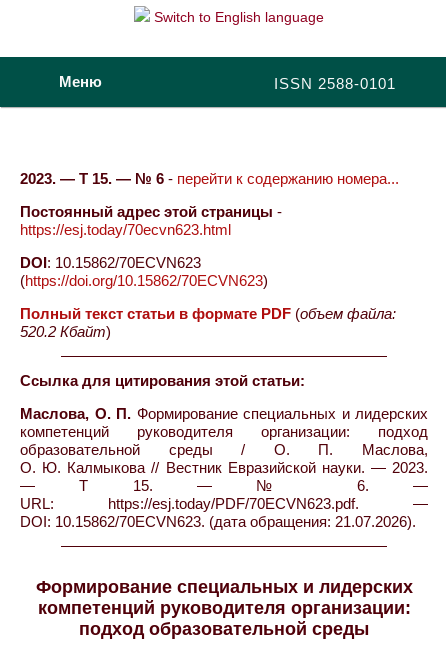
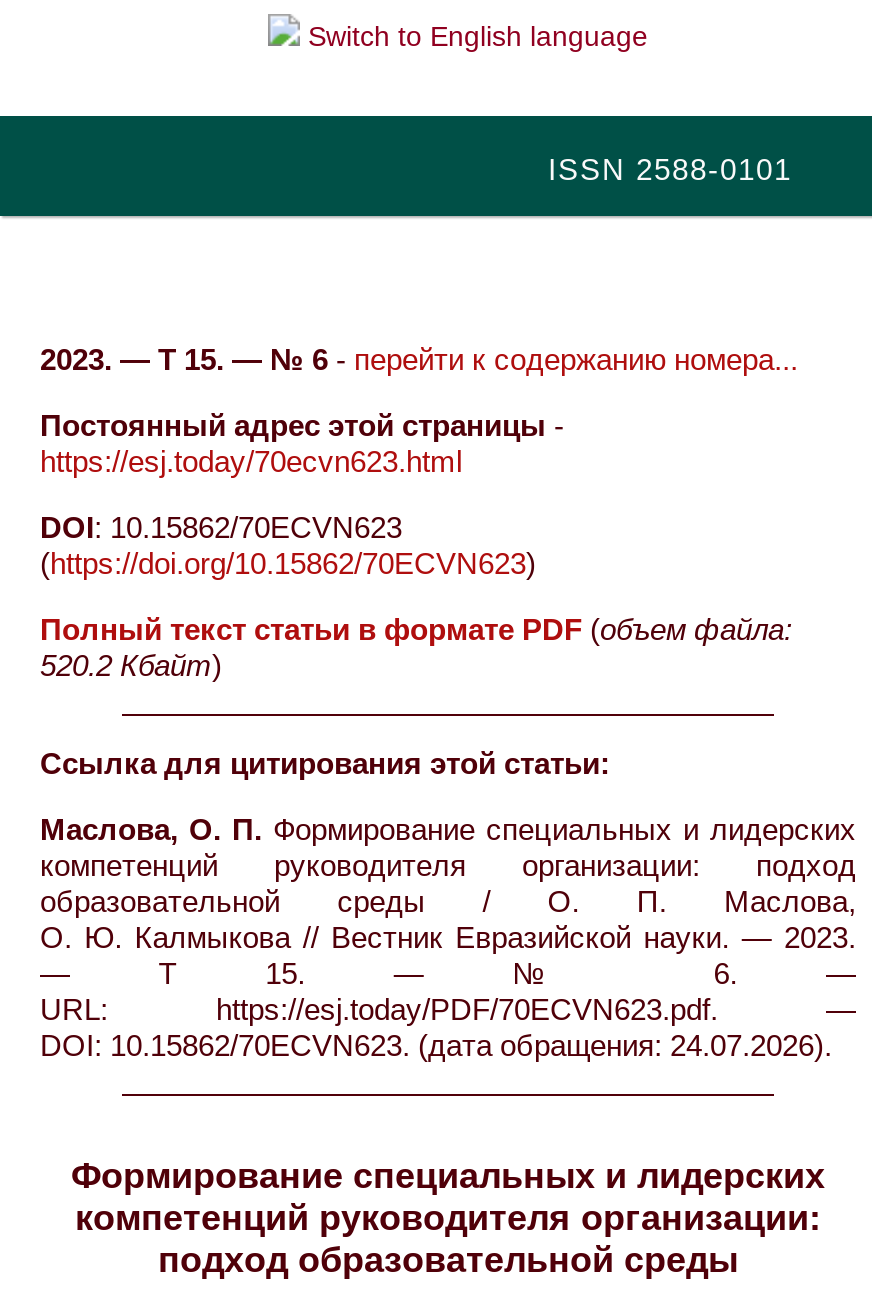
- Меню

- DOI: 10.15862/70ECVN623. (дата обращения: 21.07.2026).
+ DOI: 10.15862/70ECVN623. (дата обращения: 24.07.2026).
